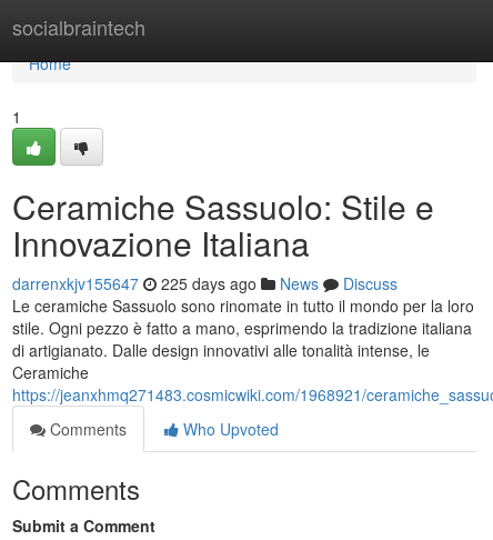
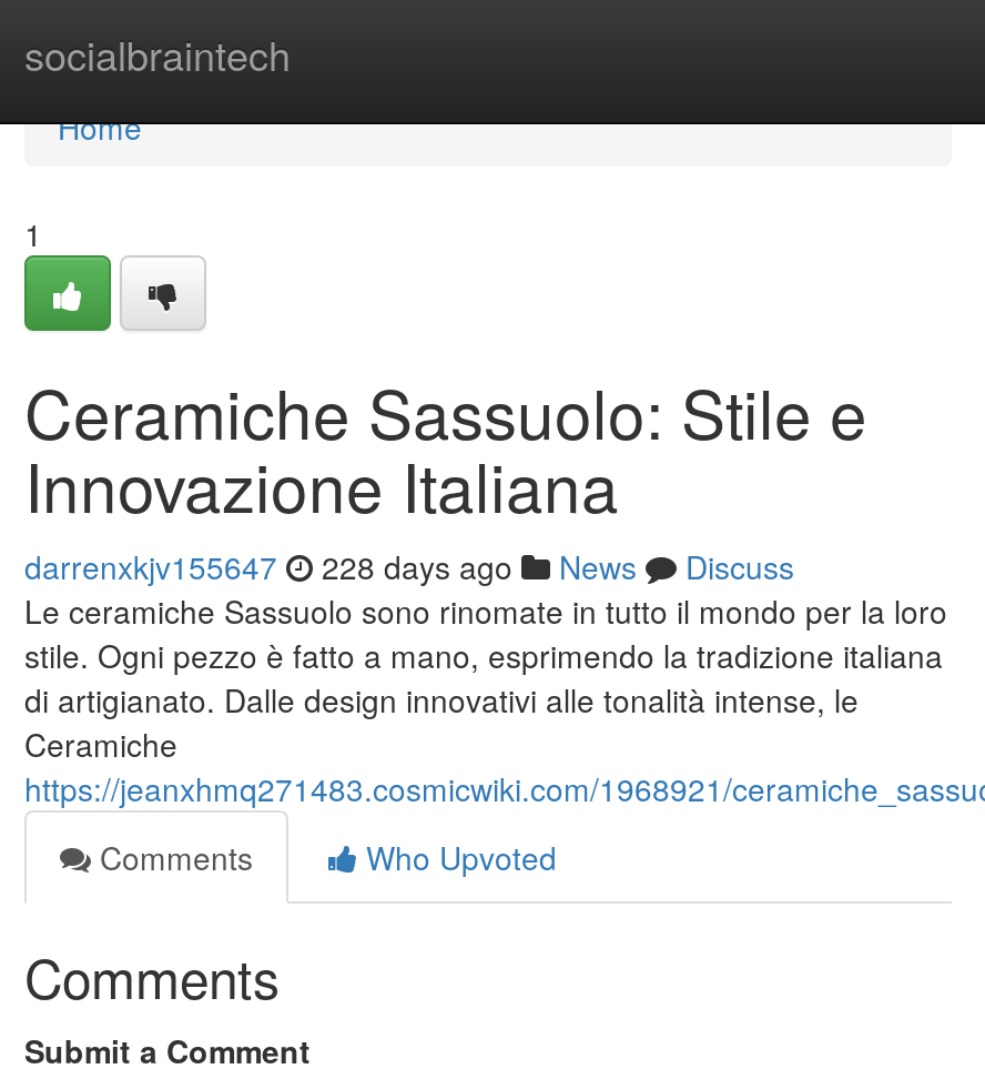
- darrenxkjv155647 225 days ago News Discuss
+ darrenxkjv155647 228 days ago News Discuss
